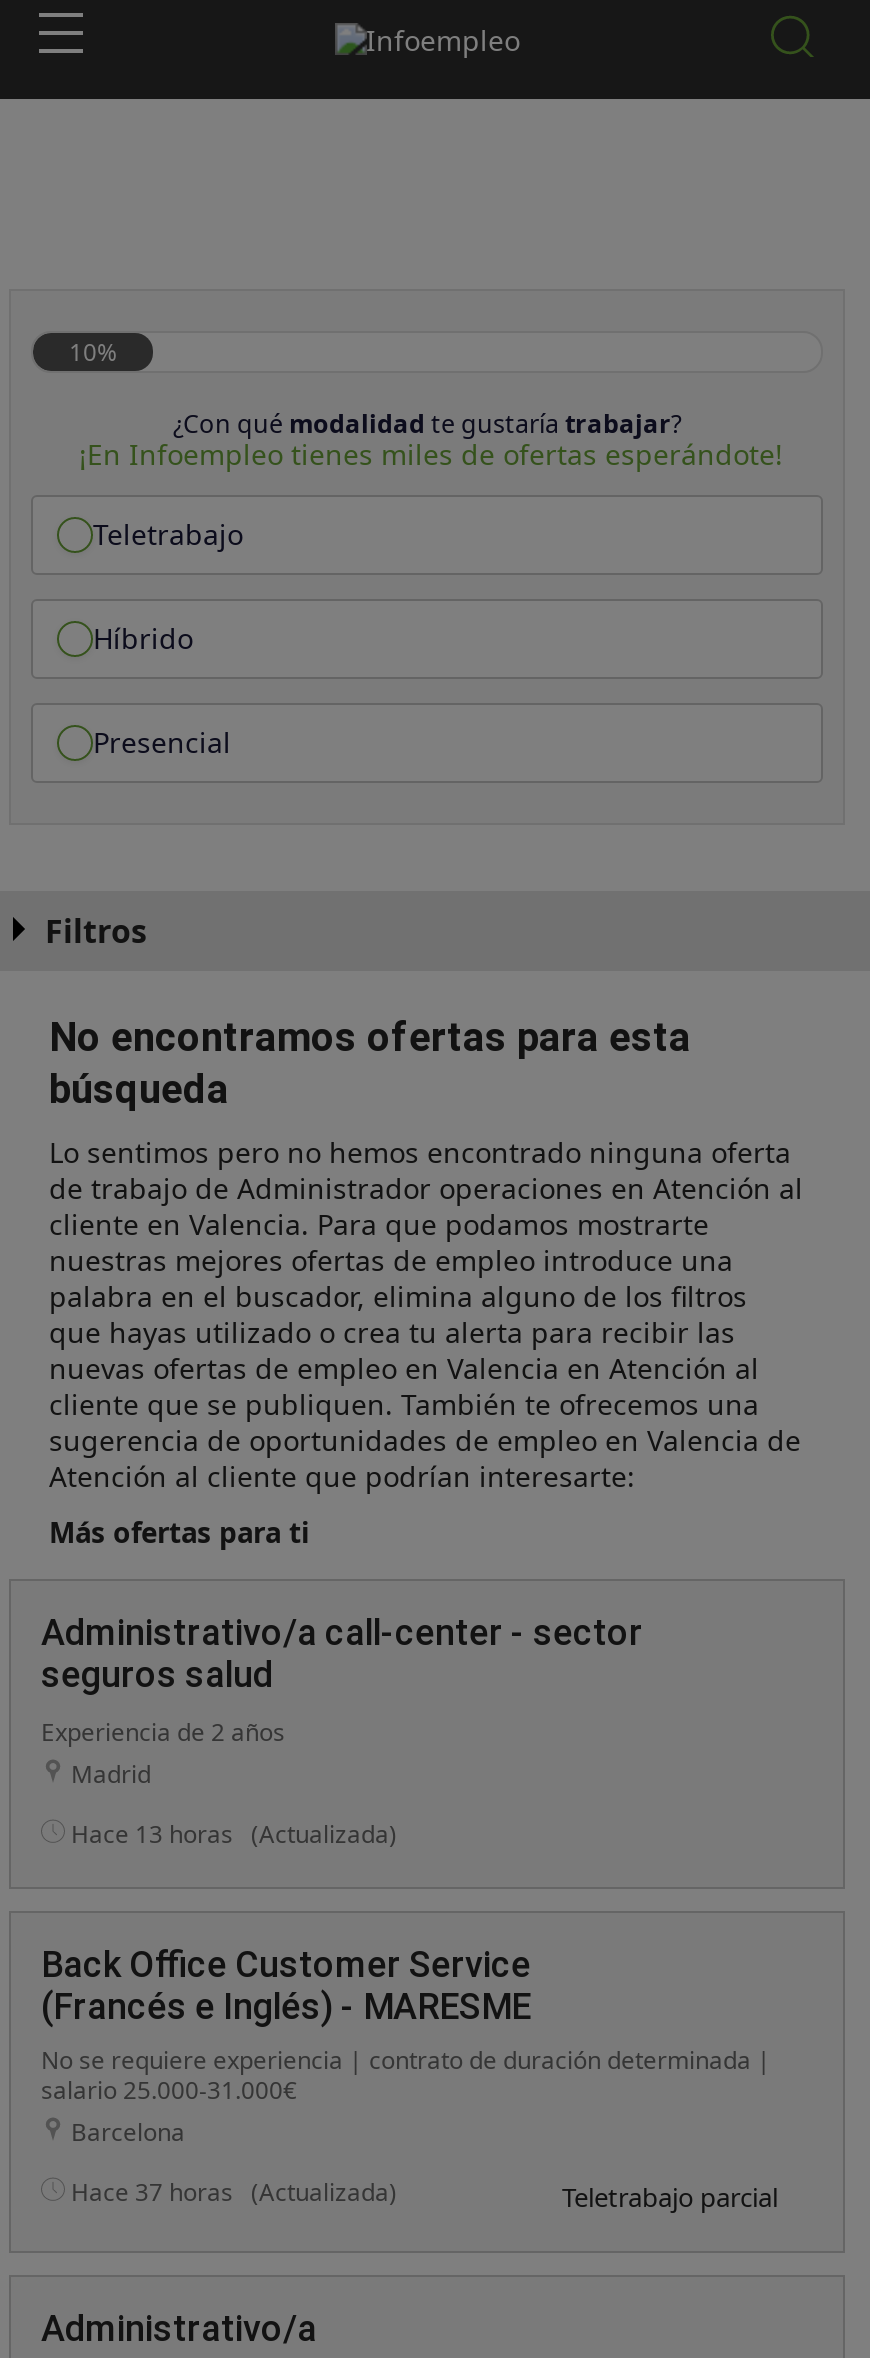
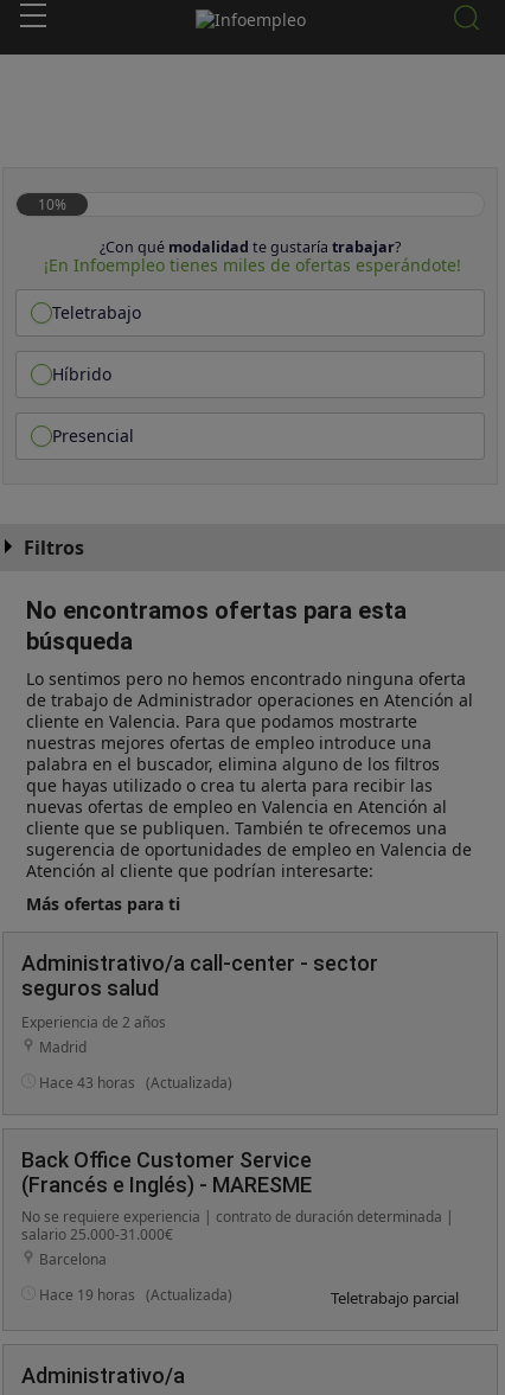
- Hace 13 horas (Actualizada)
+ Hace 43 horas (Actualizada)

- Hace 37 horas (Actualizada)
+ Hace 19 horas (Actualizada)
